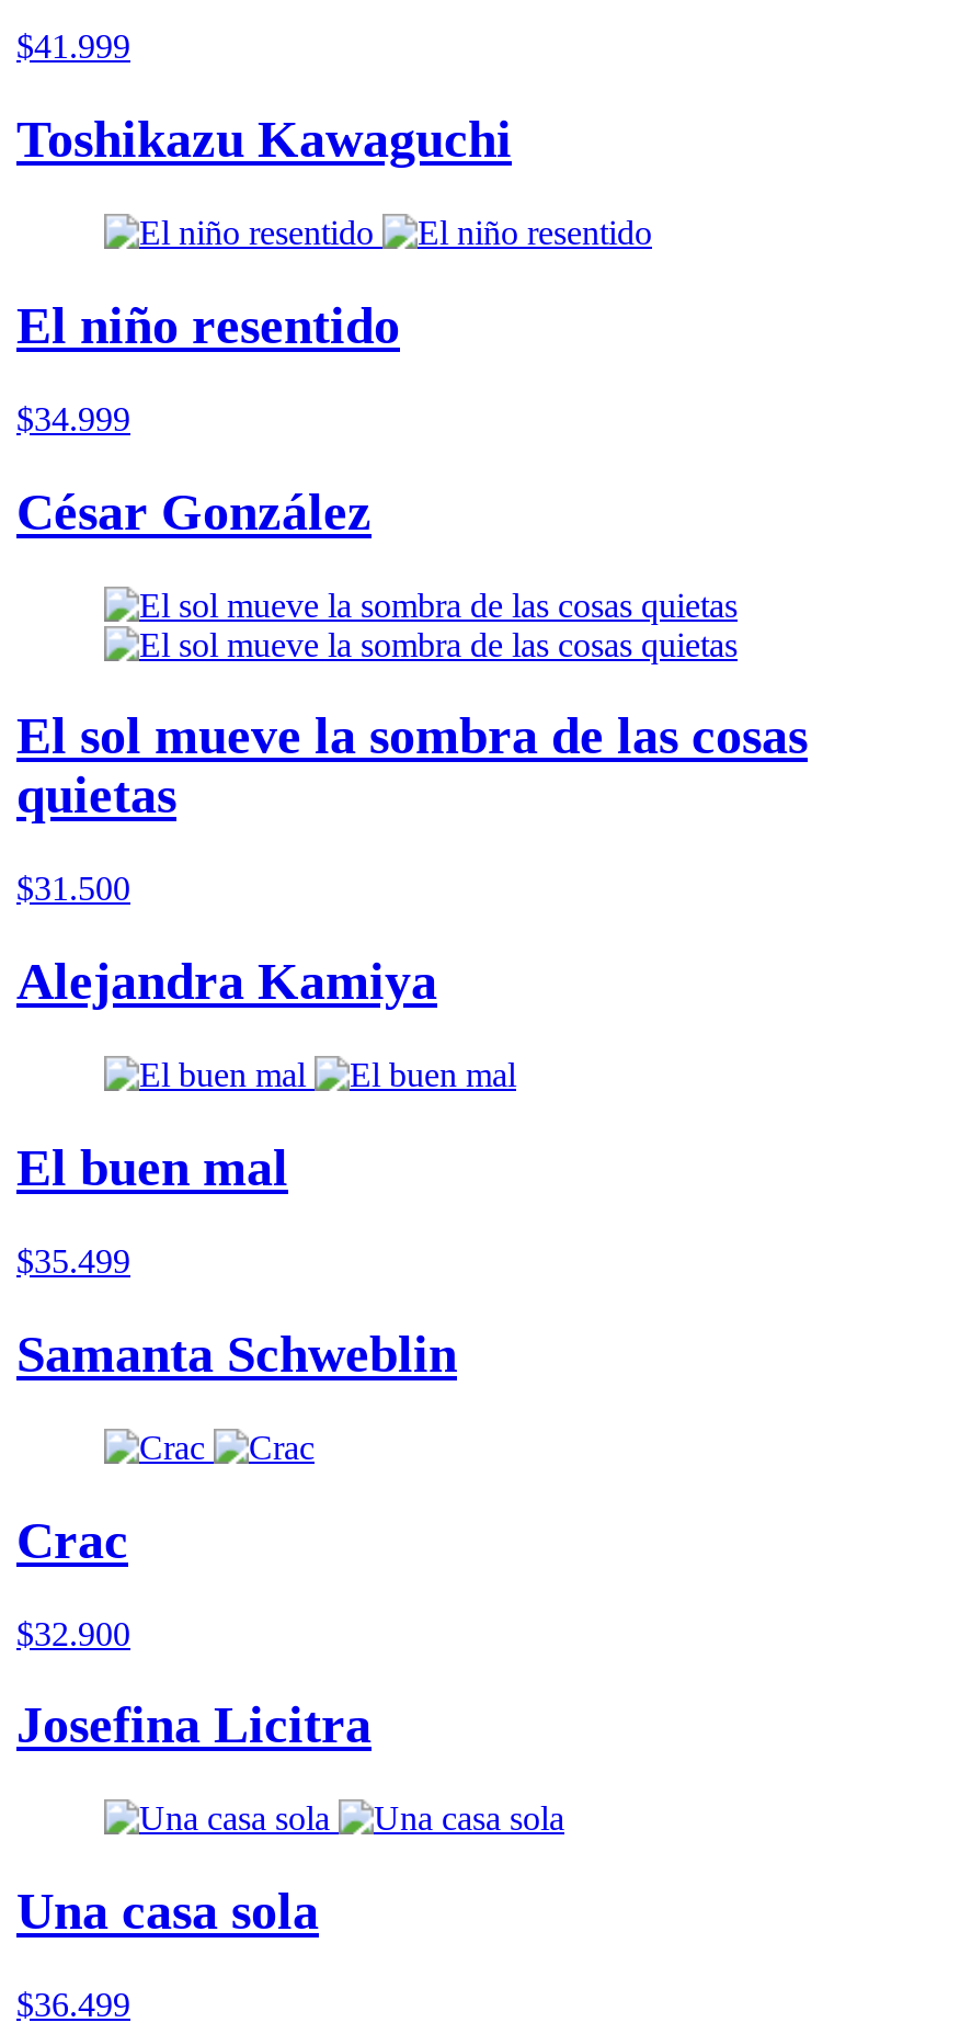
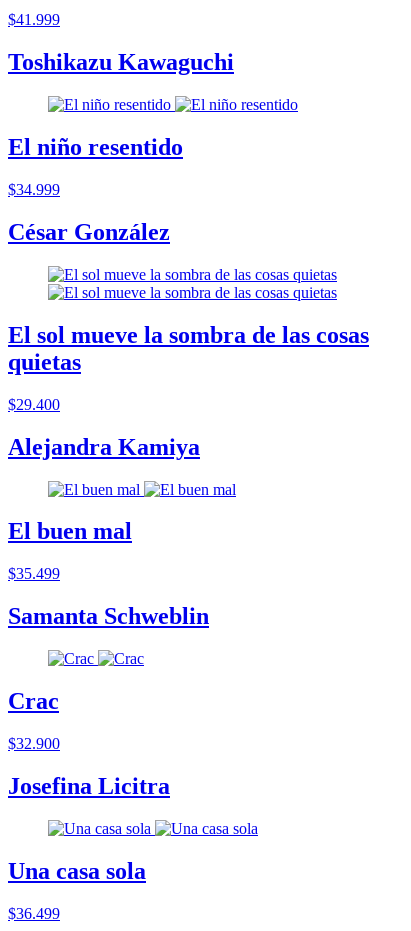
- $31.500
+ $29.400
